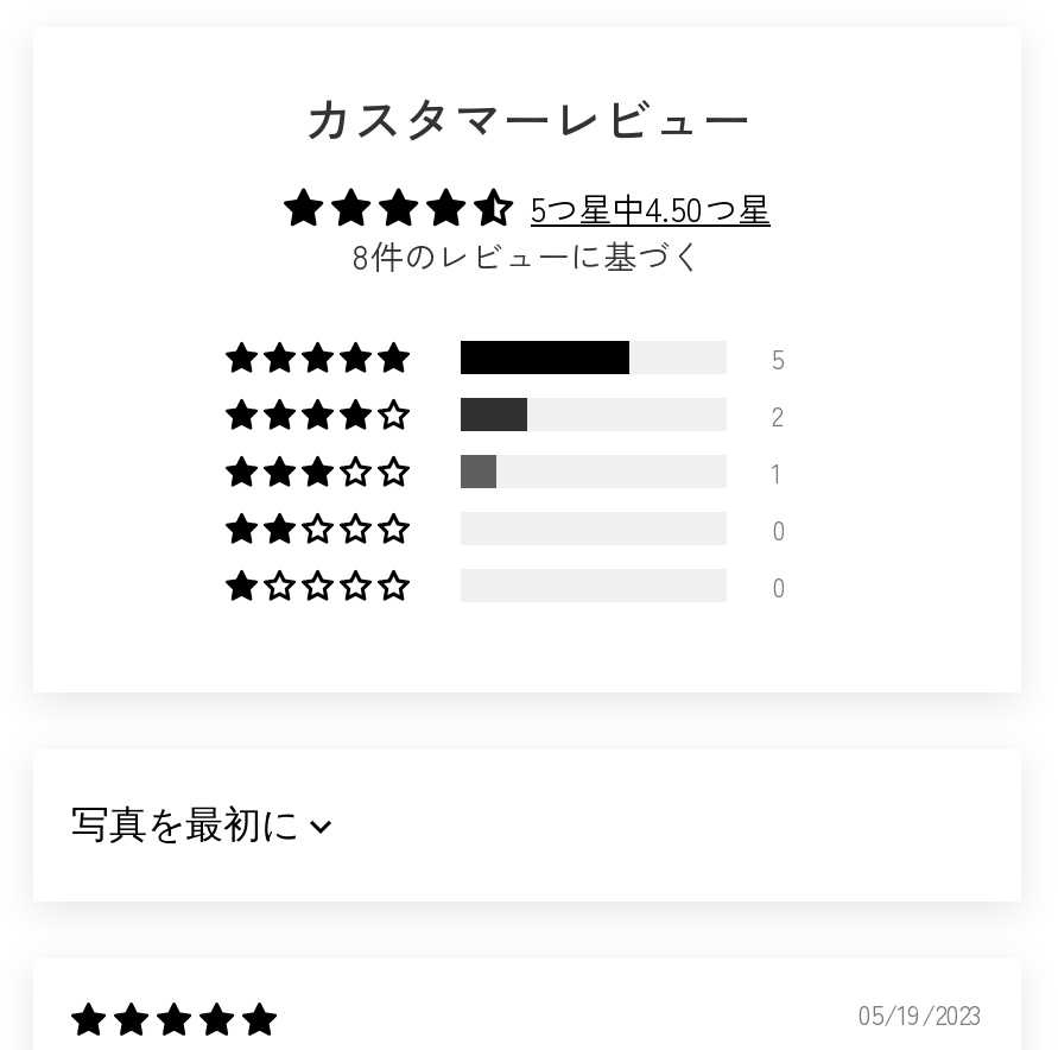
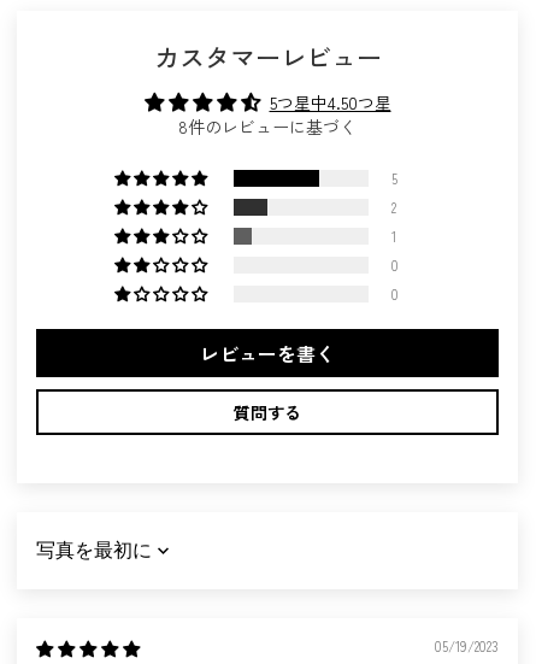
+ レビューを書く
+ 質問する
